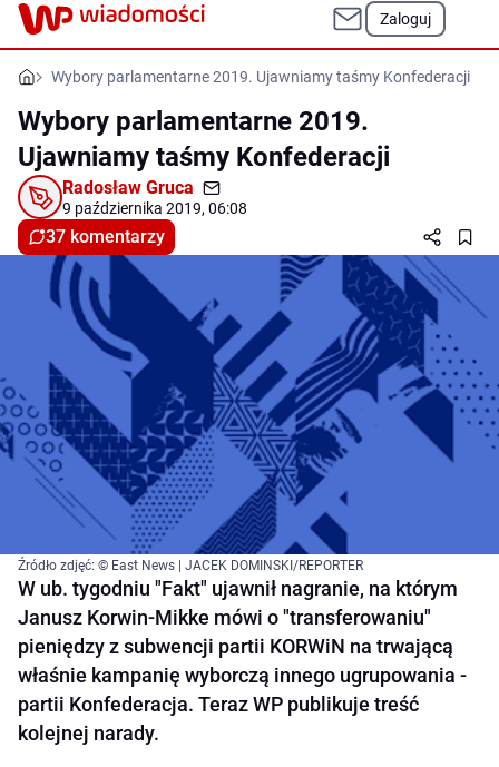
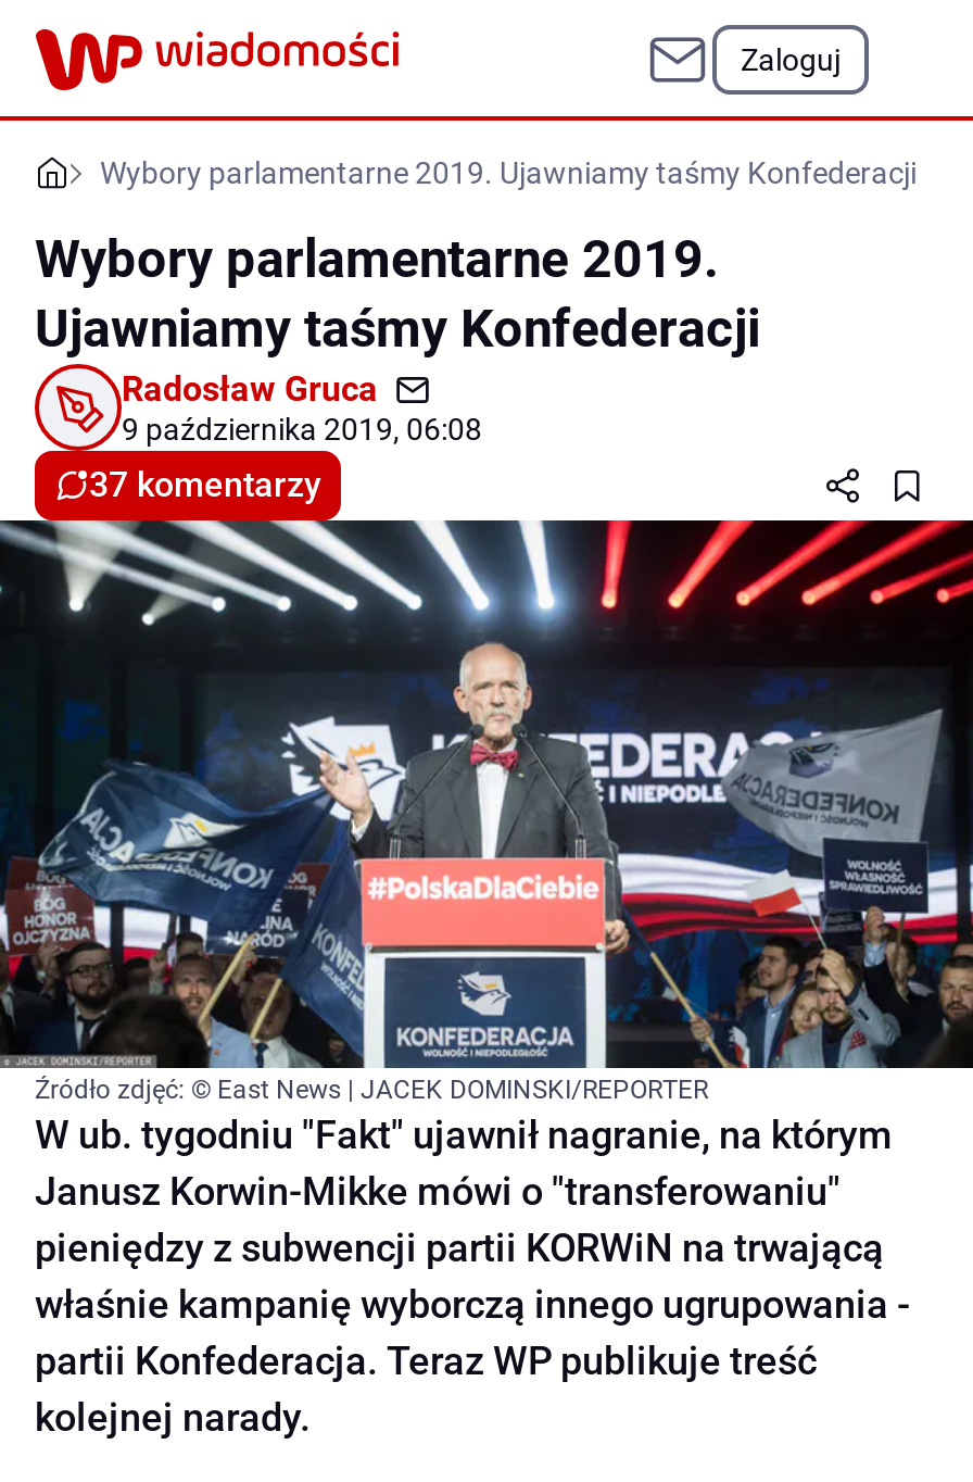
- [image]
+ [image]
